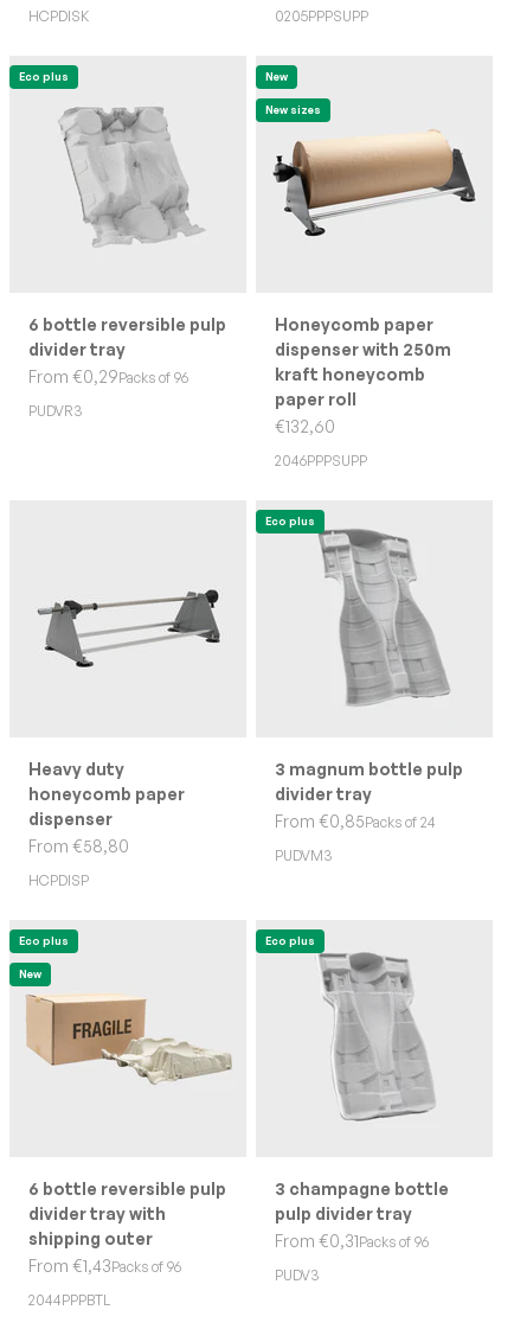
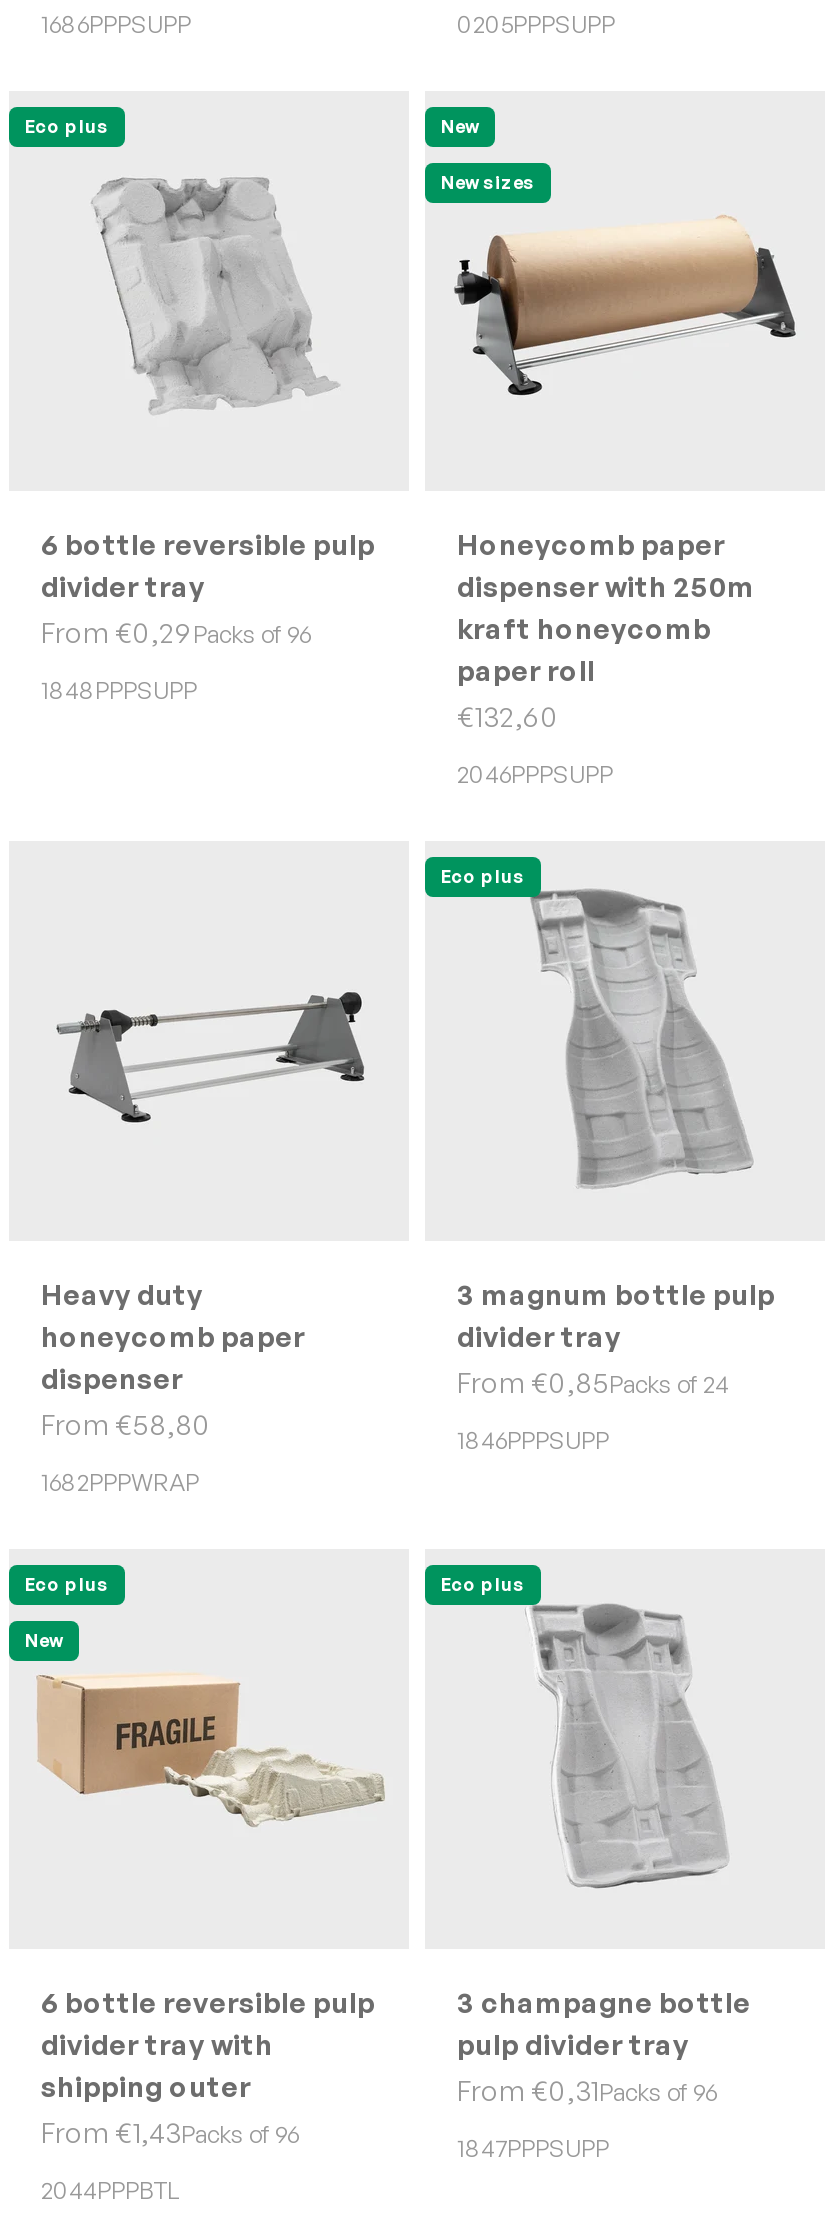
- HCPDISK
+ 1686PPPSUPP

- PUDVR3
+ 1848PPPSUPP

- PUDVM3
+ 1846PPPSUPP

- HCPDISP
+ 1682PPPWRAP

- PUDV3
+ 1847PPPSUPP
